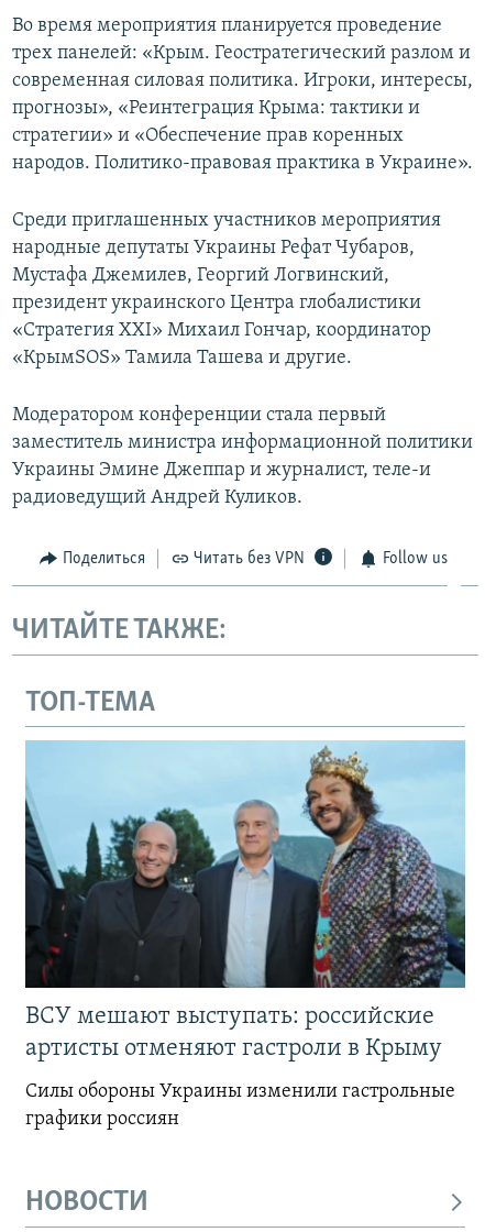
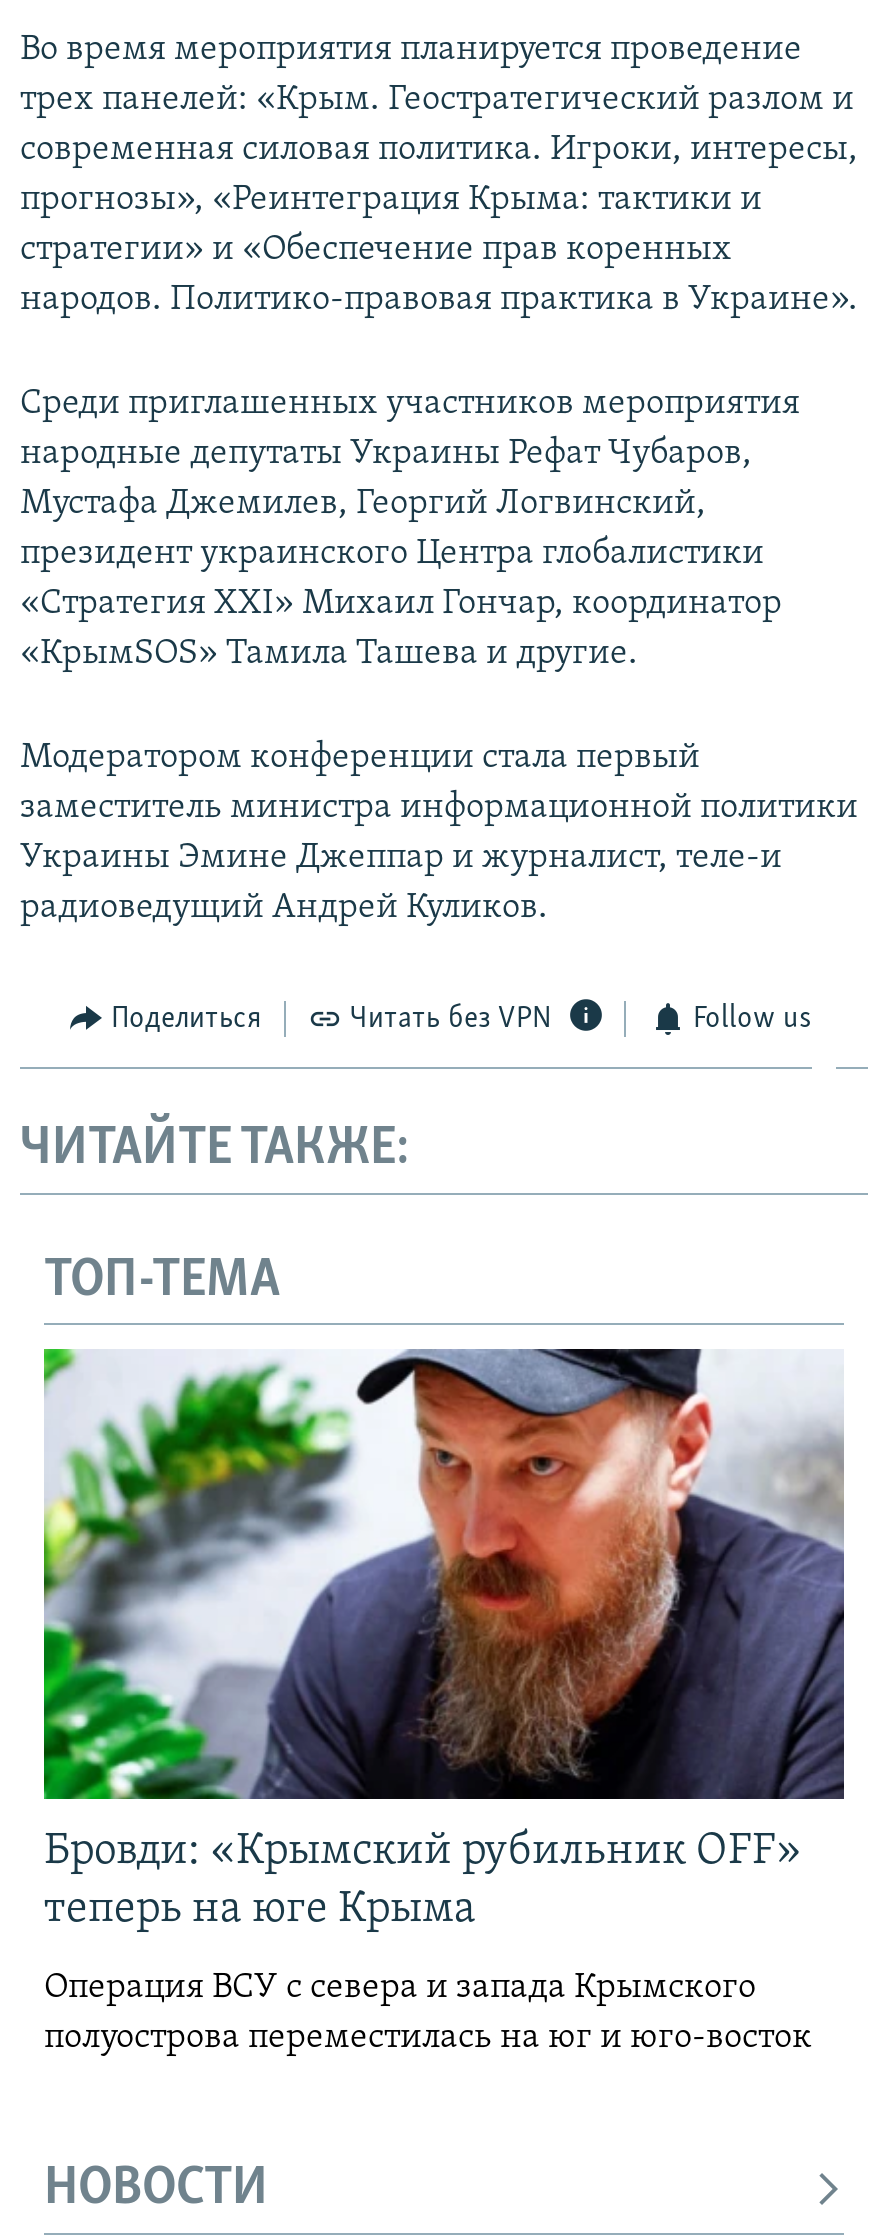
- [image]
- ВСУ мешают выступать: российские
- артисты отменяют гастроли в Крыму
+ [image]
+ Бровди: «Крымский рубильник OFF»
+ теперь на юге Крыма

- Силы обороны Украины изменили гастрольные
- графики россиян
+ Операция ВСУ с севера и запада Крымского
+ полуострова переместилась на юг и юго-восток
